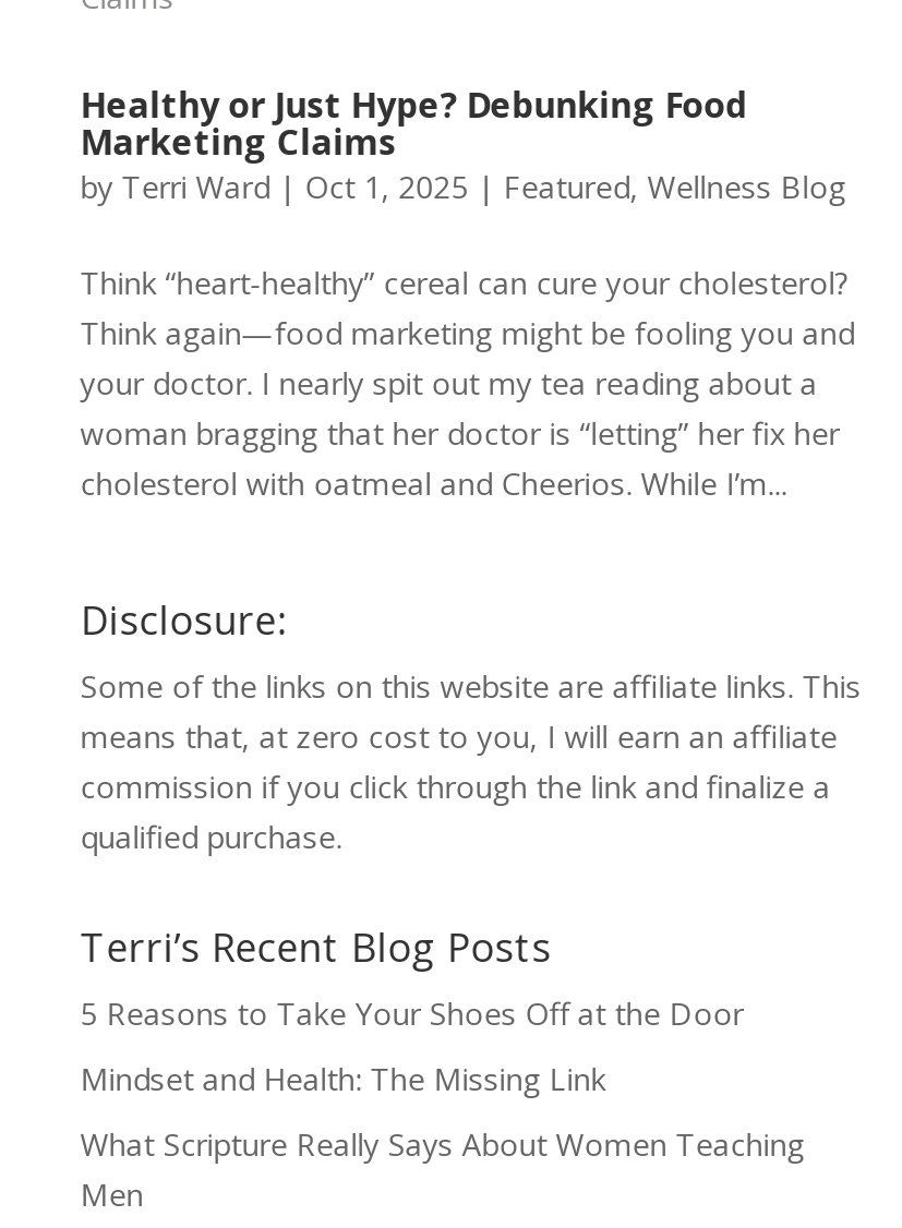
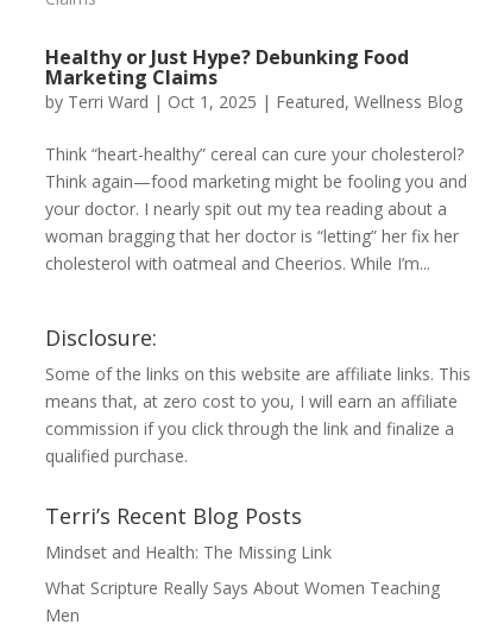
- 5 Reasons to Take Your Shoes Off at the Door
